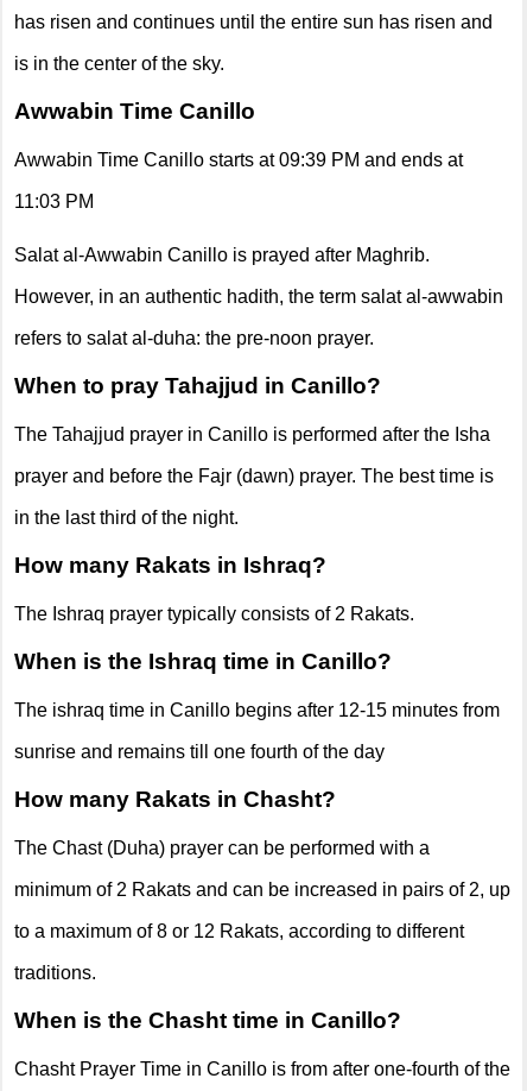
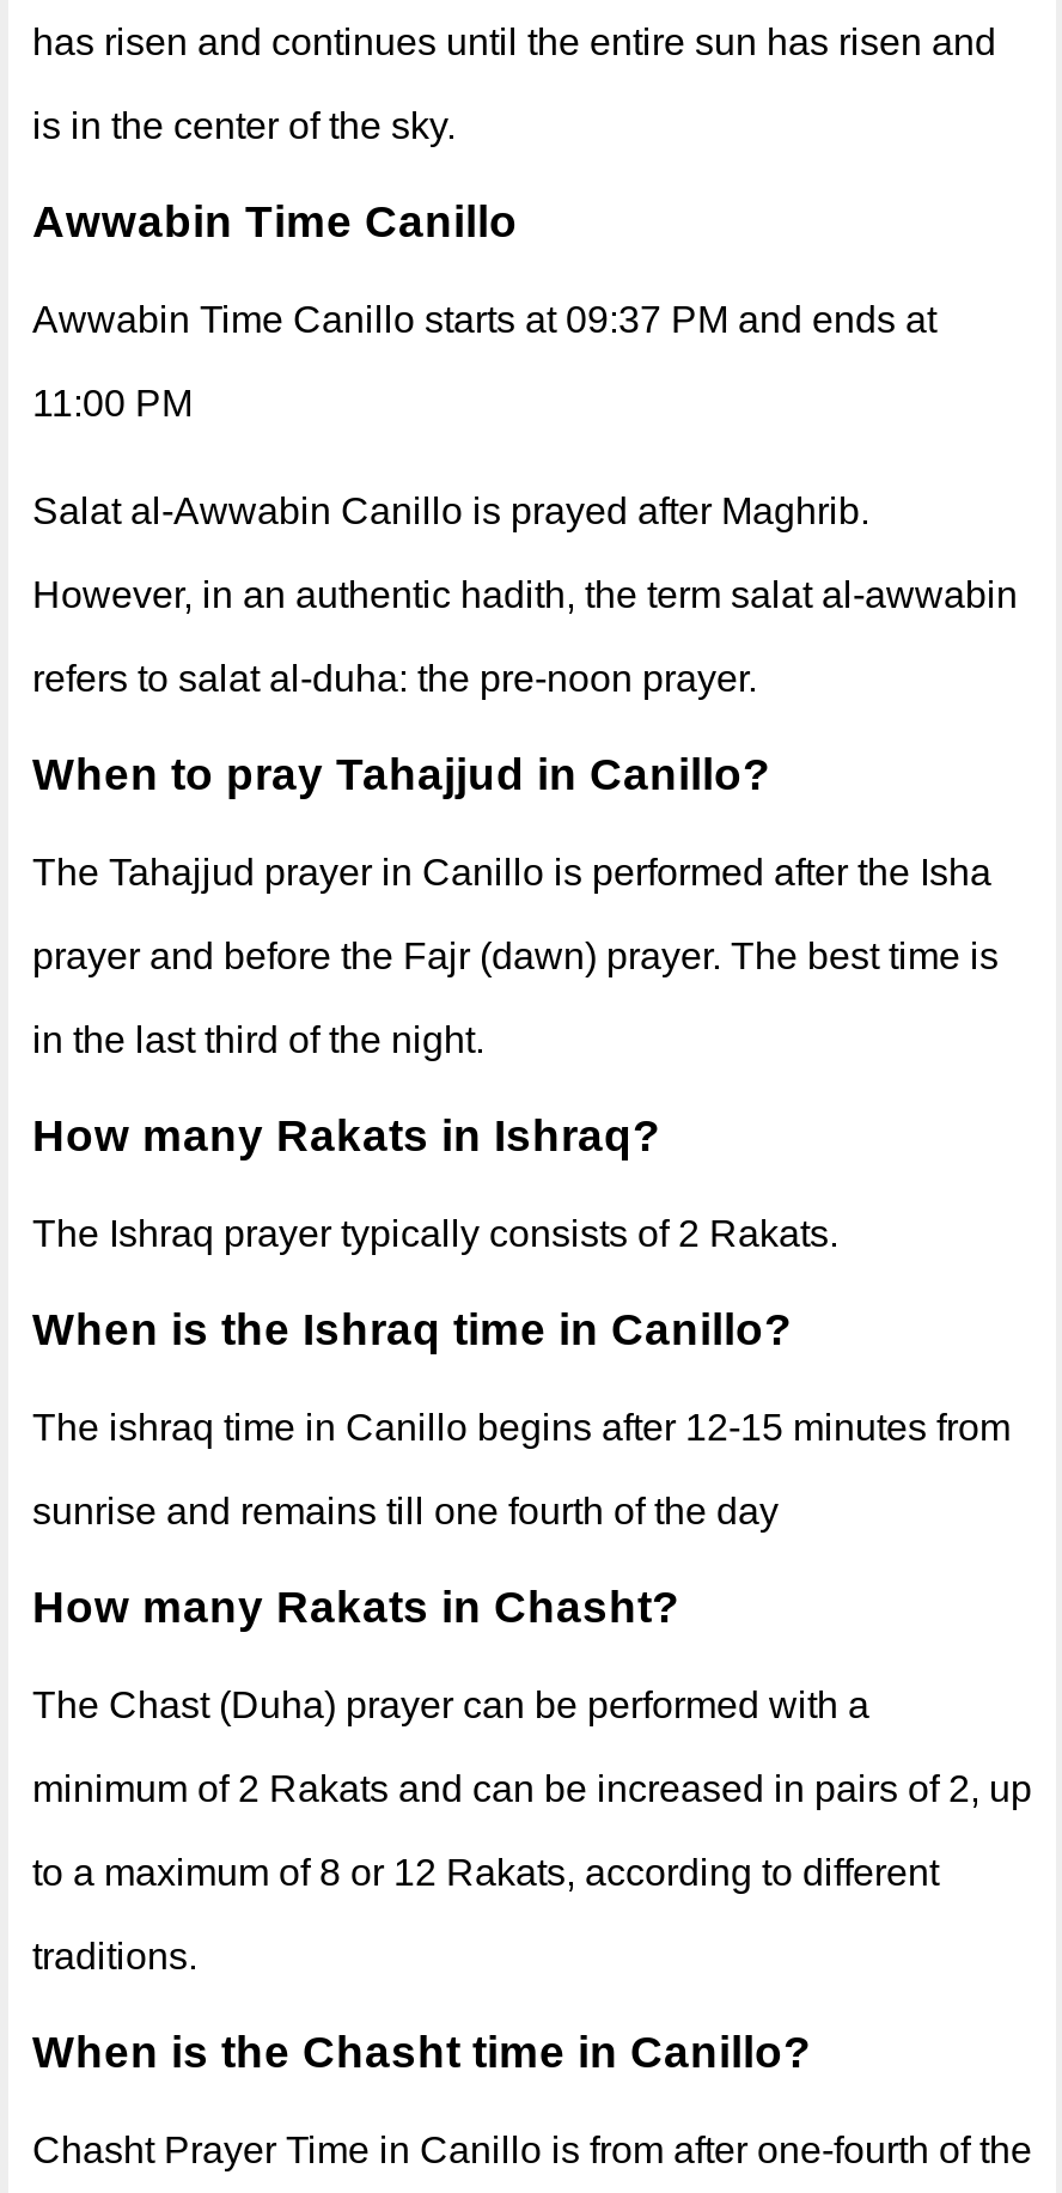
- Awwabin Time Canillo starts at 09:39 PM and ends at
+ Awwabin Time Canillo starts at 09:37 PM and ends at

- 11:03 PM
+ 11:00 PM
